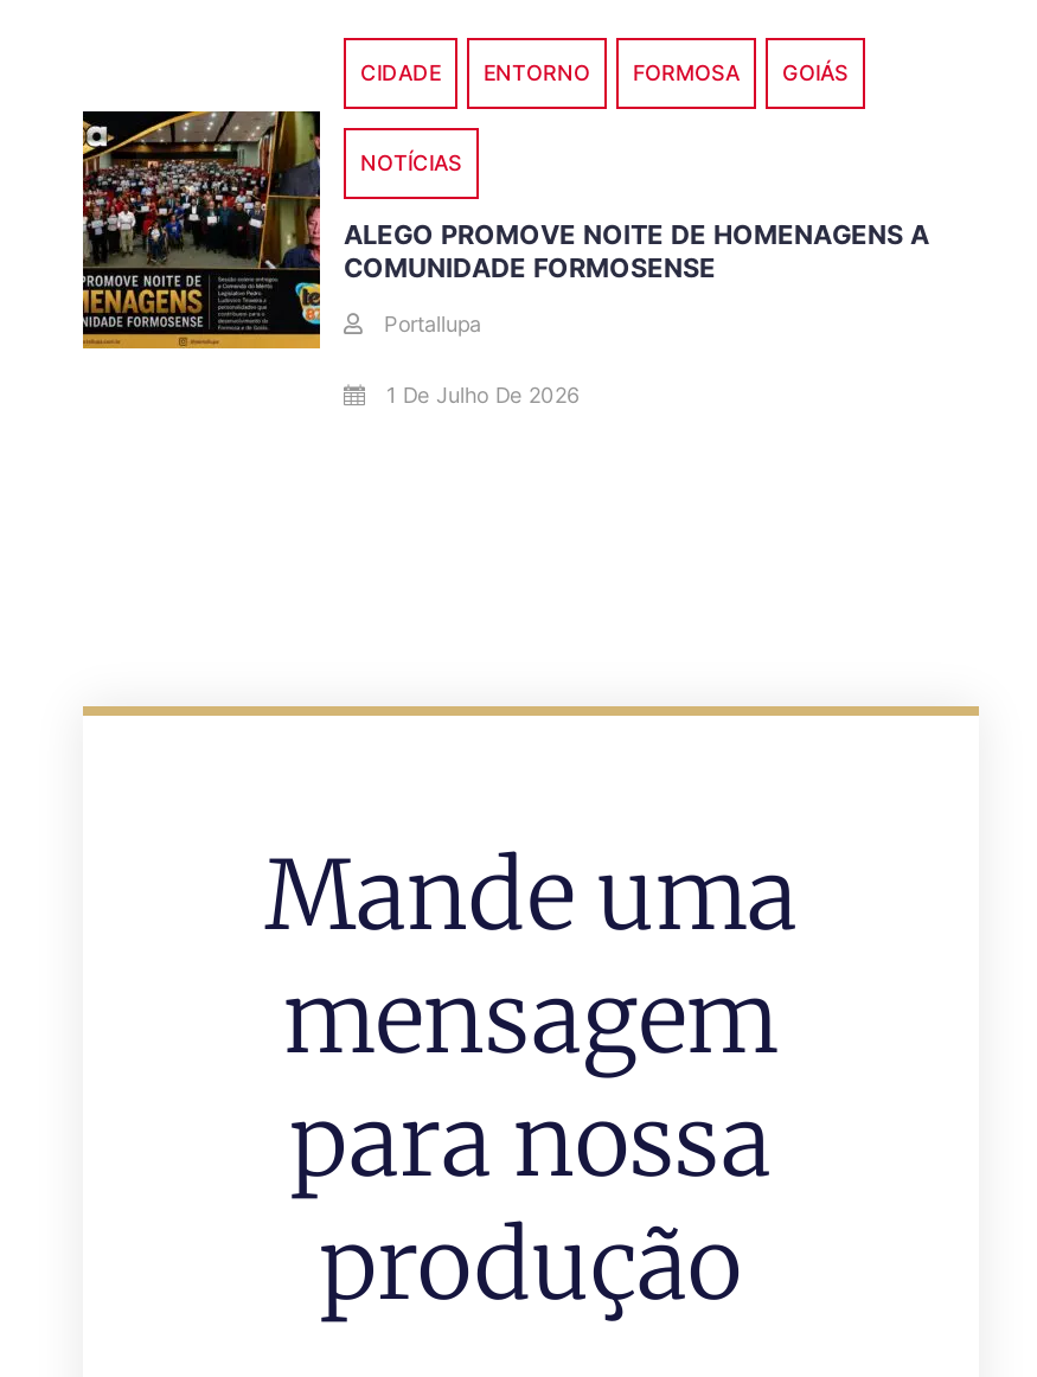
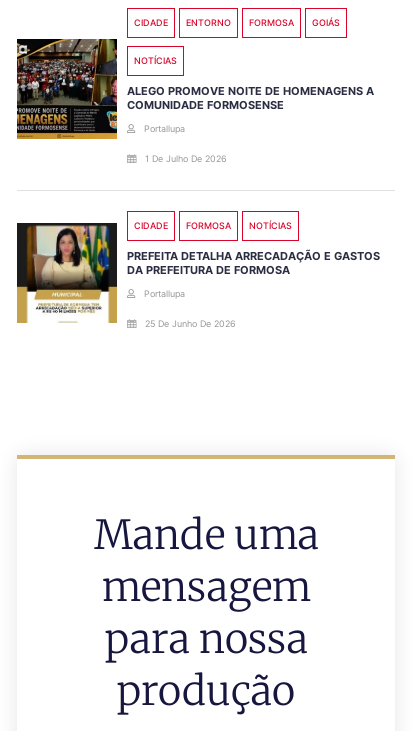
+ [image]
+ CIDADE
+ FORMOSA
+ NOTÍCIAS
+ PREFEITA DETALHA ARRECADAÇÃO E GASTOS
+ DA PREFEITURA DE FORMOSA
+ Portallupa
+ 25 De Junho De 2026
